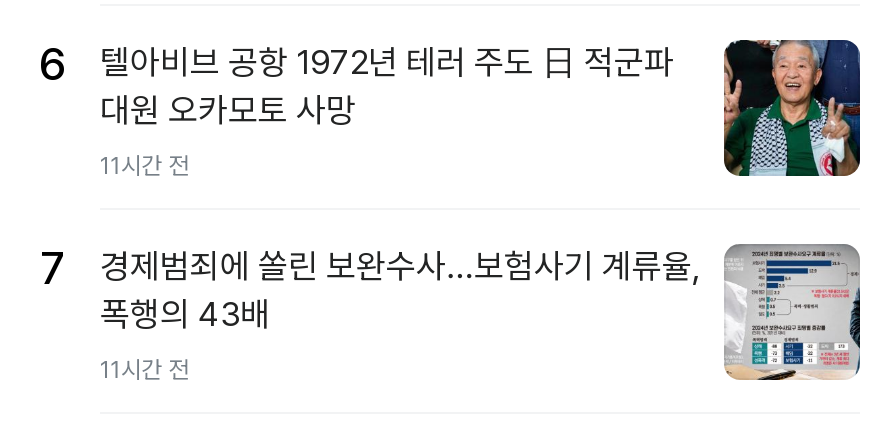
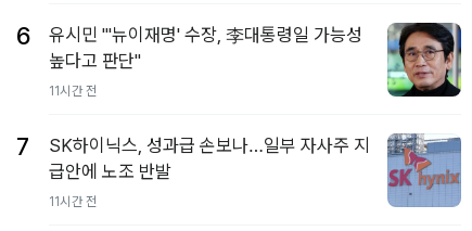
- [image]
- 텔아비브 공항 1972년 테러 주도 日 적군파
- 대원 오카모토 사망
+ [image]
+ 유시민 "'뉴이재명' 수장, 李대통령일 가능성
+ 높다고 판단"

- [image]
- 경제범죄에 쏠린 보완수사…보험사기 계류율,
- 폭행의 43배
+ [image]
+ SK하이닉스, 성과급 손보나…일부 자사주 지
+ 급안에 노조 반발
